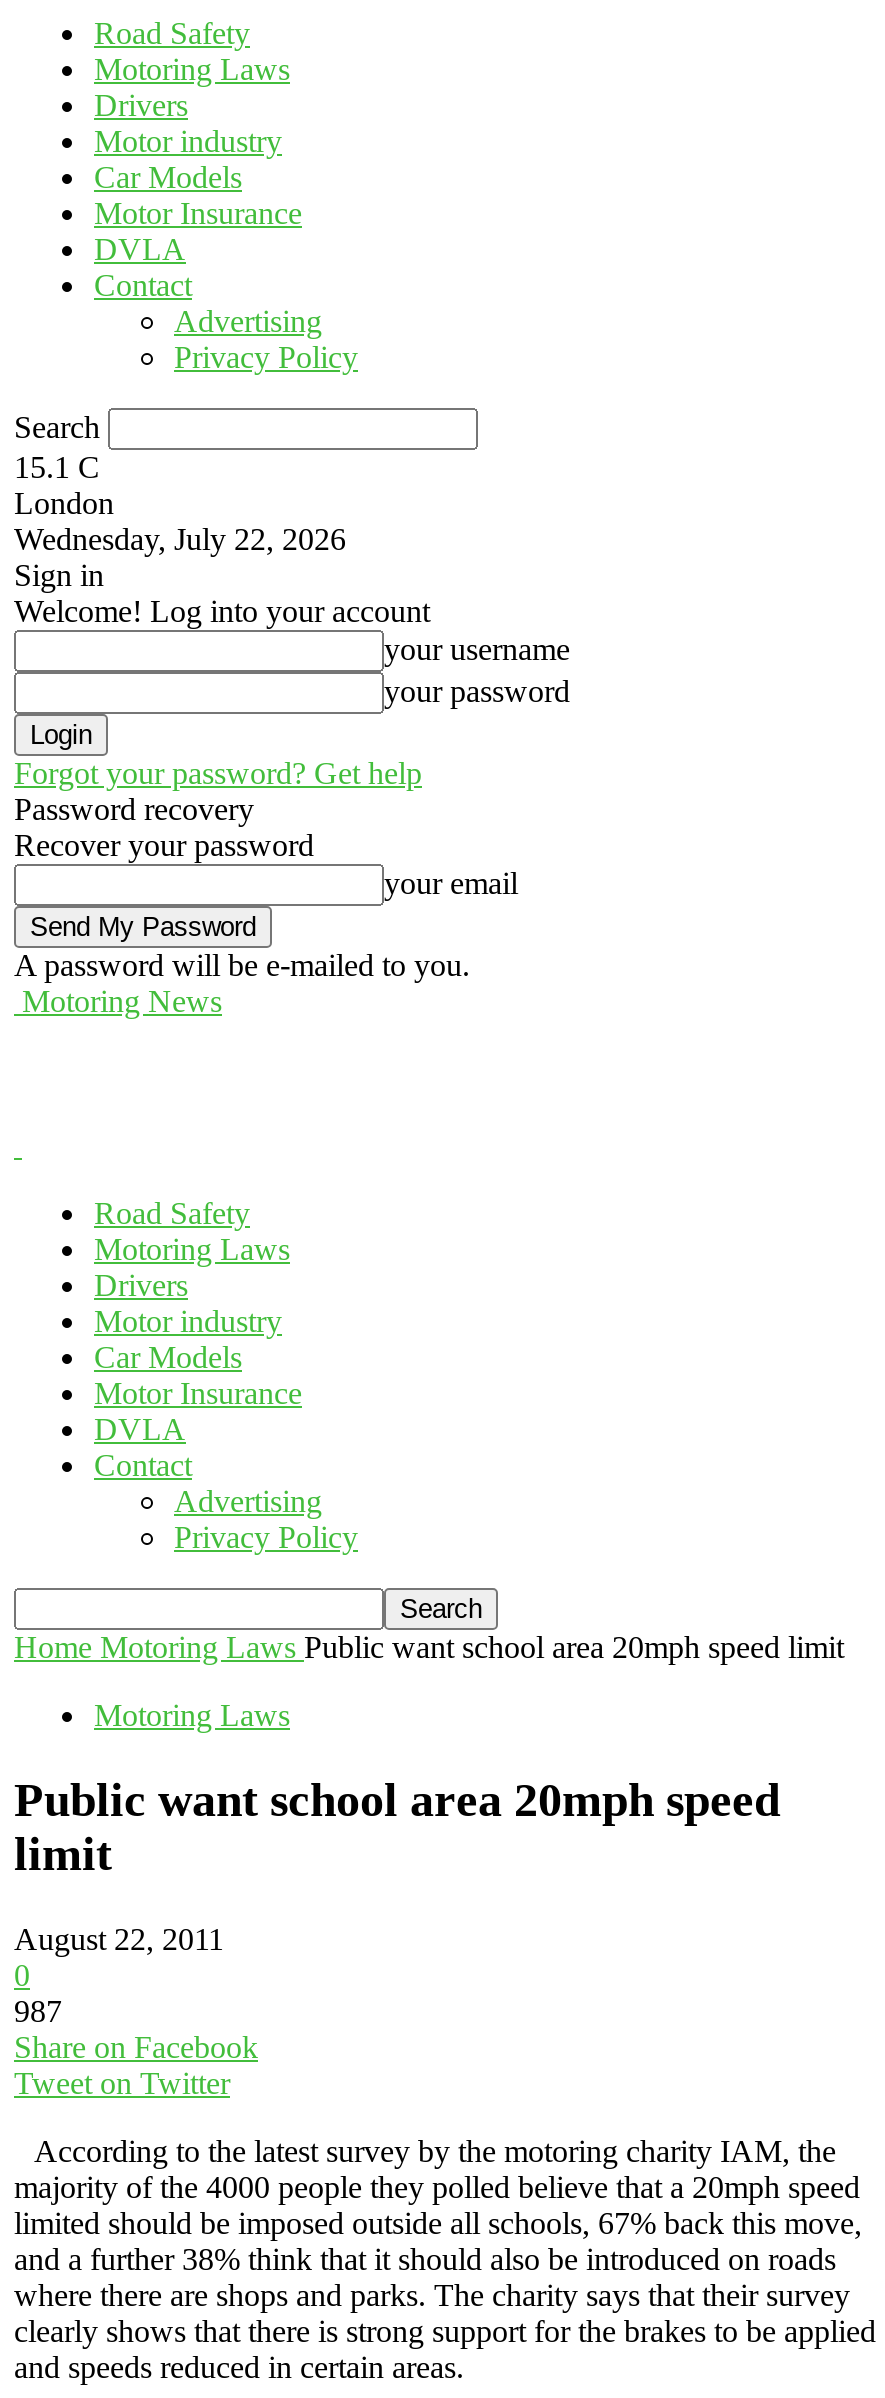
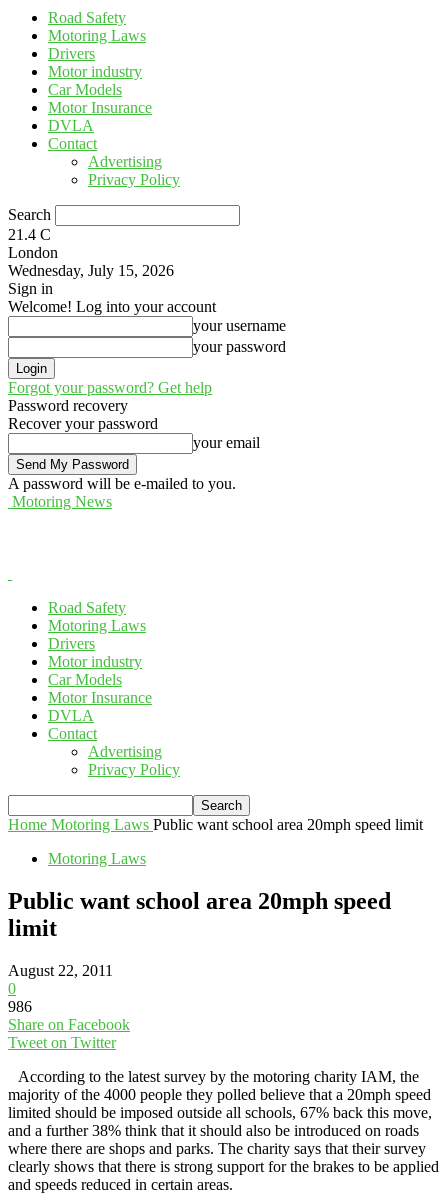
- 15.1 C
+ 21.4 C

- Wednesday, July 22, 2026
+ Wednesday, July 15, 2026

- 987
+ 986
